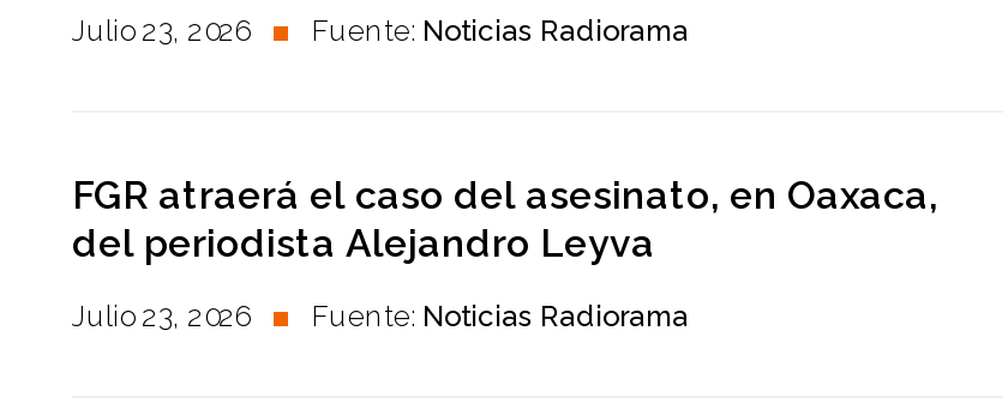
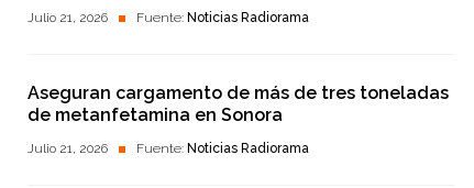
- Julio 23, 2026 Fuente: Noticias Radiorama
+ Julio 21, 2026 Fuente: Noticias Radiorama

- FGR atraerá el caso del asesinato, en Oaxaca,
- del periodista Alejandro Leyva
+ Aseguran cargamento de más de tres toneladas
+ de metanfetamina en Sonora

- Julio 23, 2026 Fuente: Noticias Radiorama
+ Julio 21, 2026 Fuente: Noticias Radiorama
